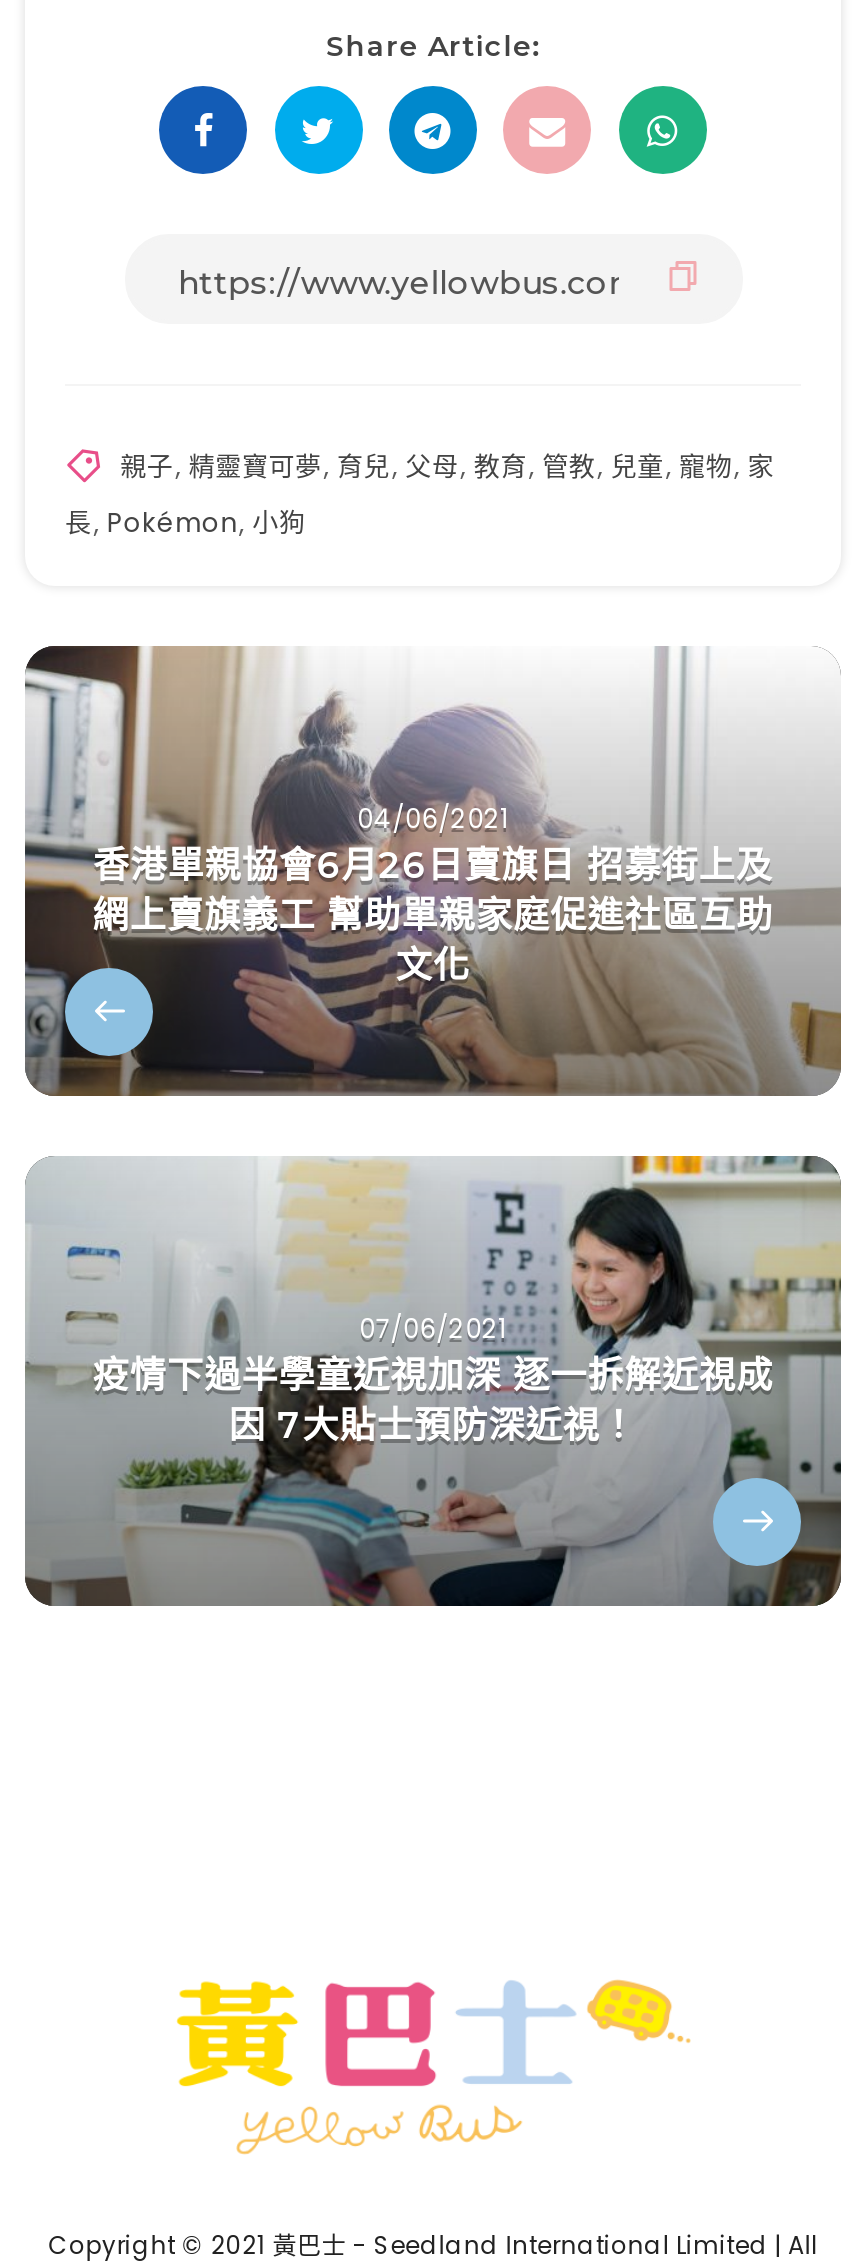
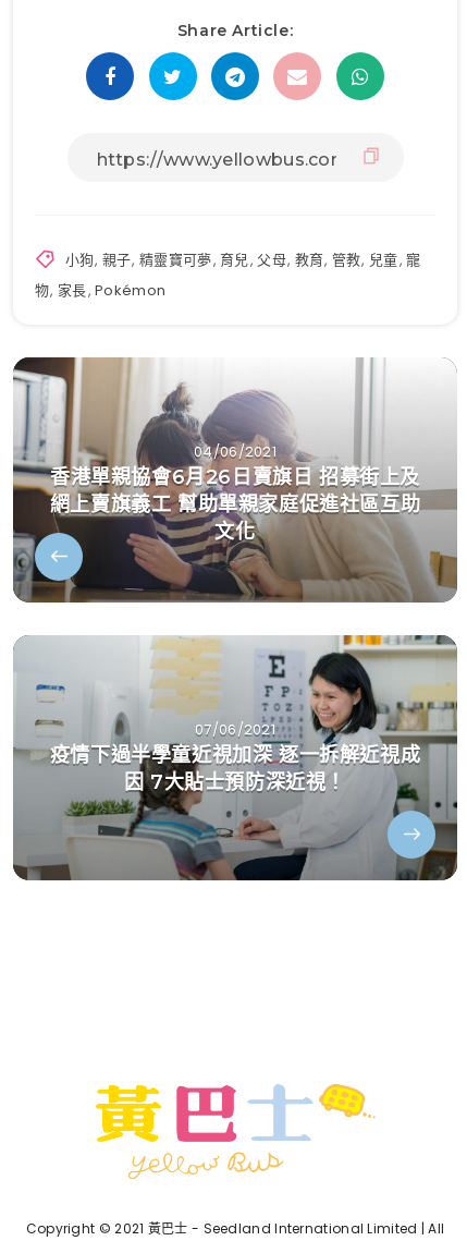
- 親子,精靈寶可夢,育兒,父母,教育,管教,兒童,寵物,家
+ 小狗,親子,精靈寶可夢,育兒,父母,教育,管教,兒童,寵

- 長, Pokémon,小狗
+ 物,家長, Pokémon
